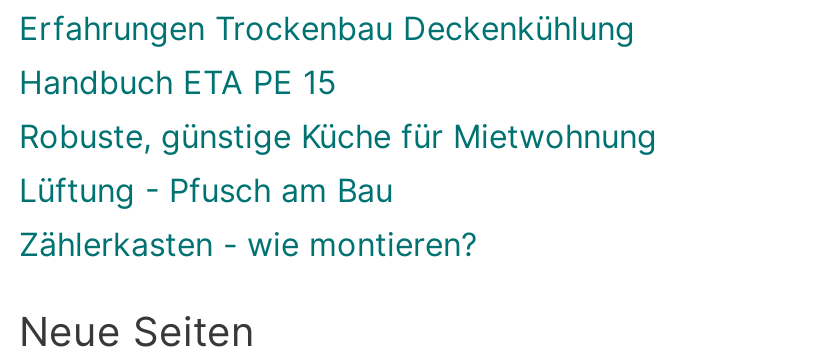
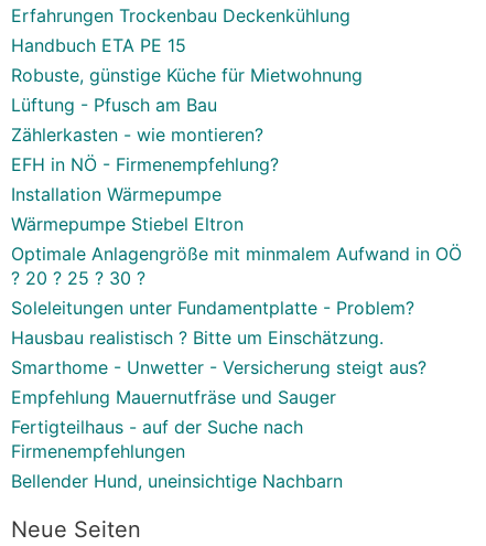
+ EFH in NÖ - Firmenempfehlung?
+ Installation Wärmepumpe
+ Wärmepumpe Stiebel Eltron
+ Optimale Anlagengröße mit minmalem Aufwand in OÖ
+ ? 20 ? 25 ? 30 ?
+ Soleleitungen unter Fundamentplatte - Problem?
+ Hausbau realistisch ? Bitte um Einschätzung.
+ Smarthome - Unwetter - Versicherung steigt aus?
+ Empfehlung Mauernutfräse und Sauger
+ Fertigteilhaus - auf der Suche nach
+ Firmenempfehlungen
+ Bellender Hund, uneinsichtige Nachbarn
